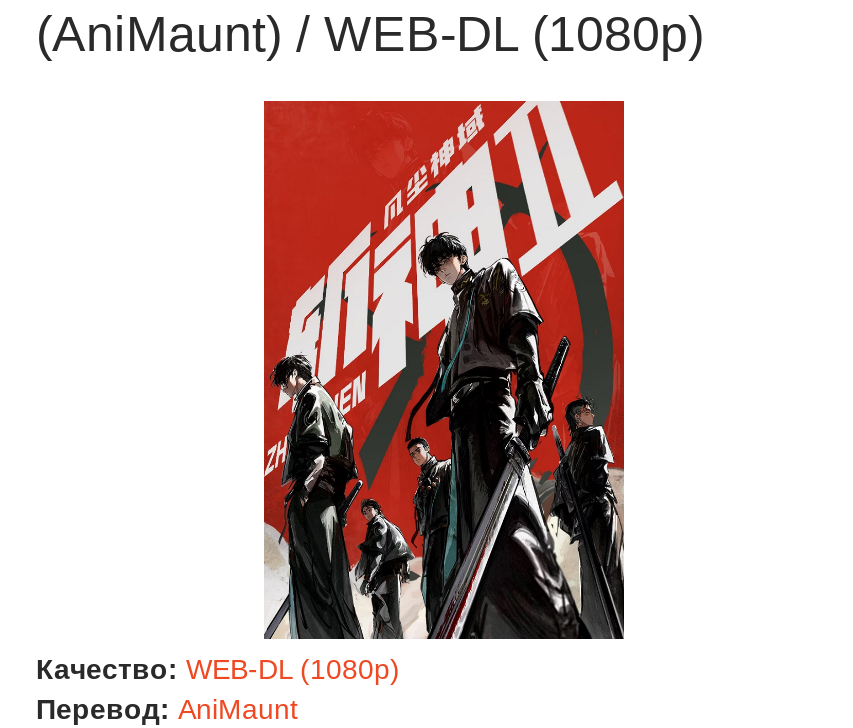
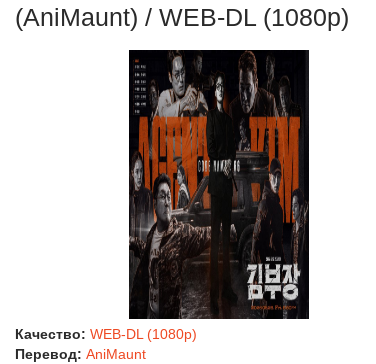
- [image]
+ [image]
